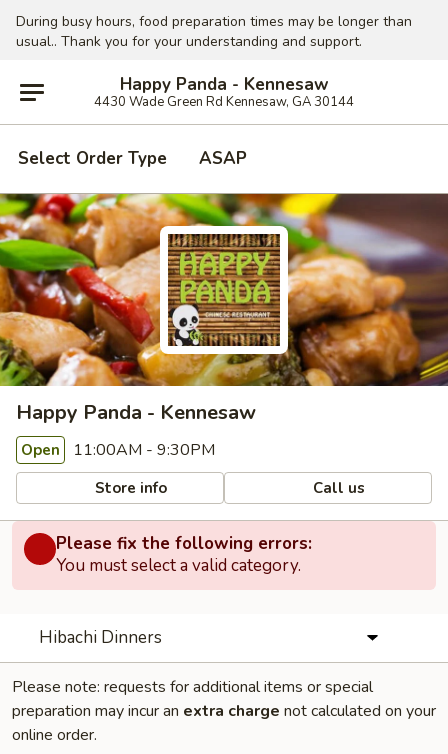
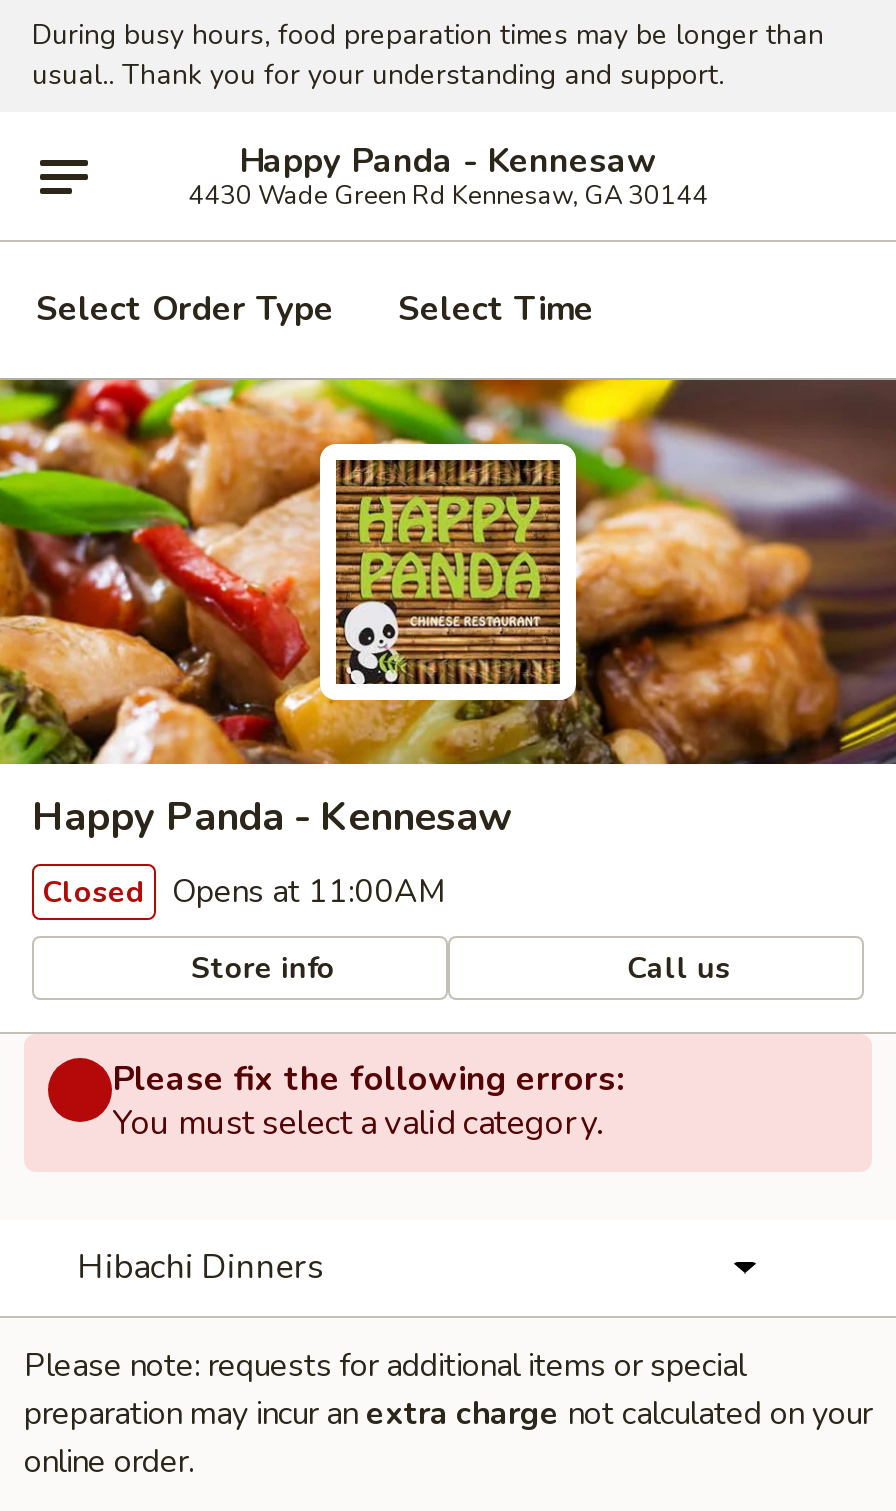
- ASAP
+ Select Time

- Open 11:00AM - 9:30PM
+ Closed Opens at 11:00AM
